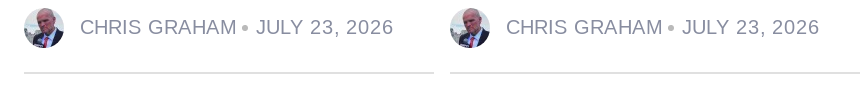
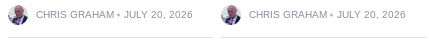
- CHRIS GRAHAM JULY 23, 2026
+ CHRIS GRAHAM JULY 20, 2026

- CHRIS GRAHAM JULY 23, 2026
+ CHRIS GRAHAM JULY 20, 2026
